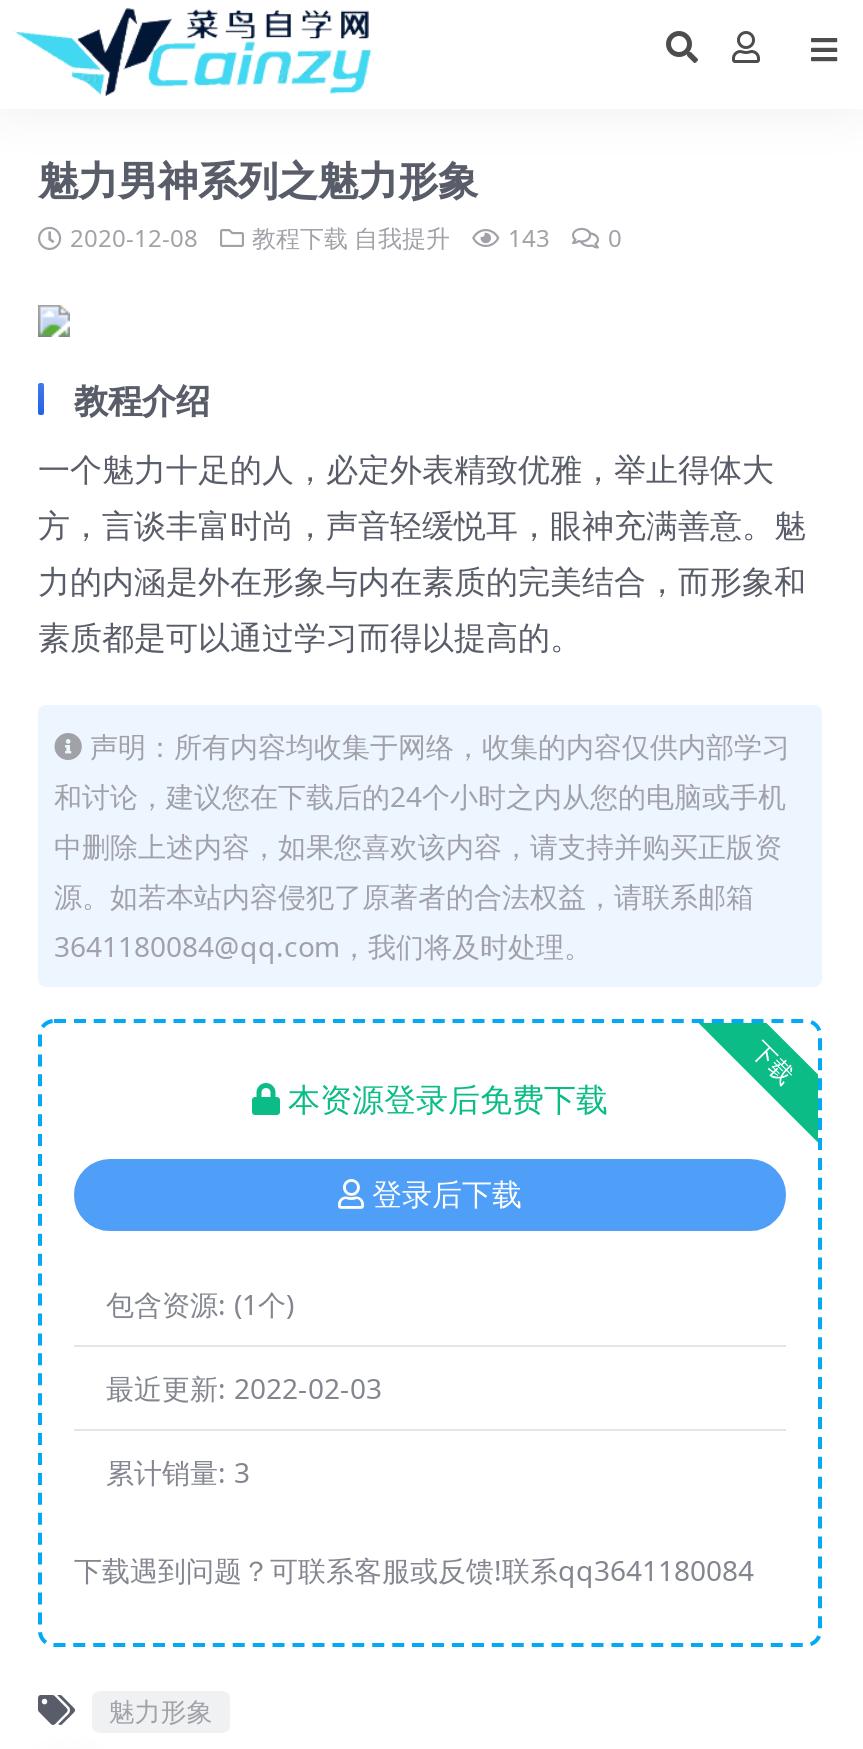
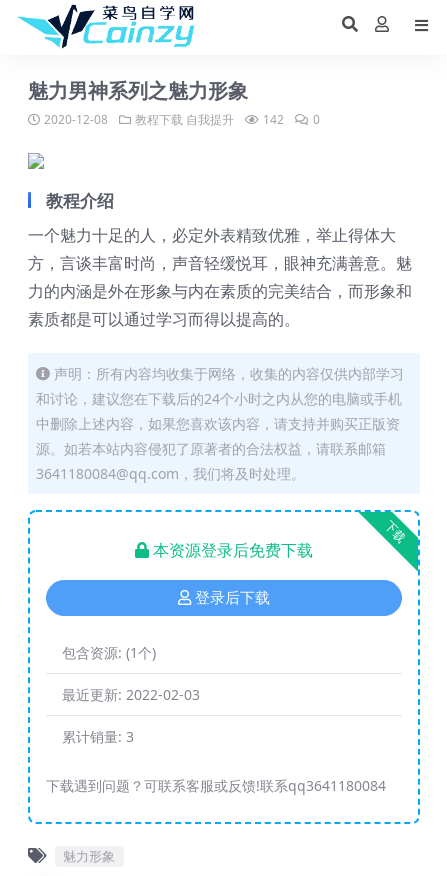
- 2020-12-08 教程下载 自我提升 143 0
+ 2020-12-08 教程下载 自我提升 142 0
